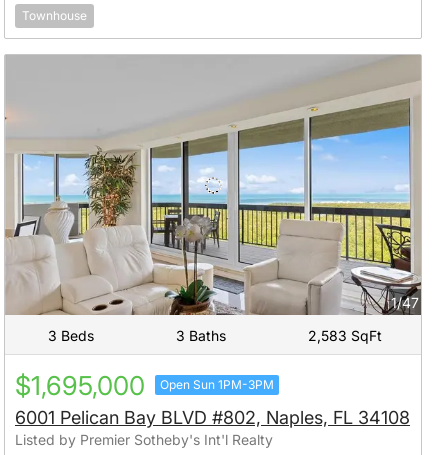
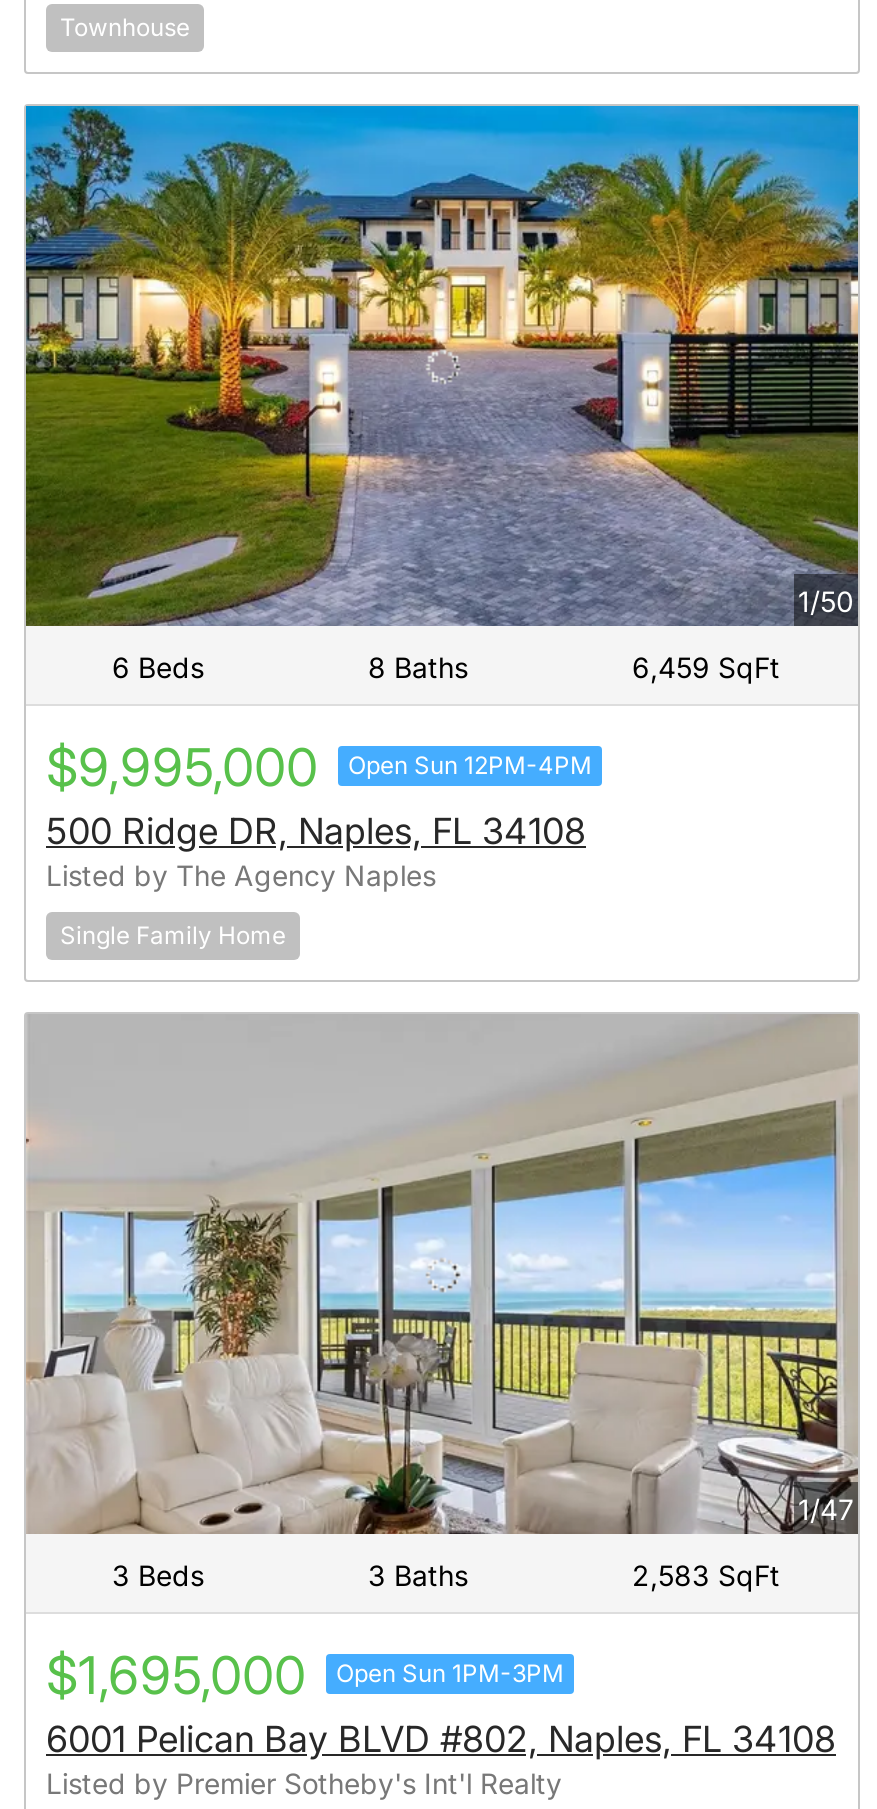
+ [image]
+ 1/50
+ 6 Beds
+ 8 Baths
+ 6,459 SqFt
+ $9,995,000
+ Open Sun 12PM-4PM
+ 500 Ridge DR, Naples, FL 34108
+ Listed by The Agency Naples
+ Single Family Home
